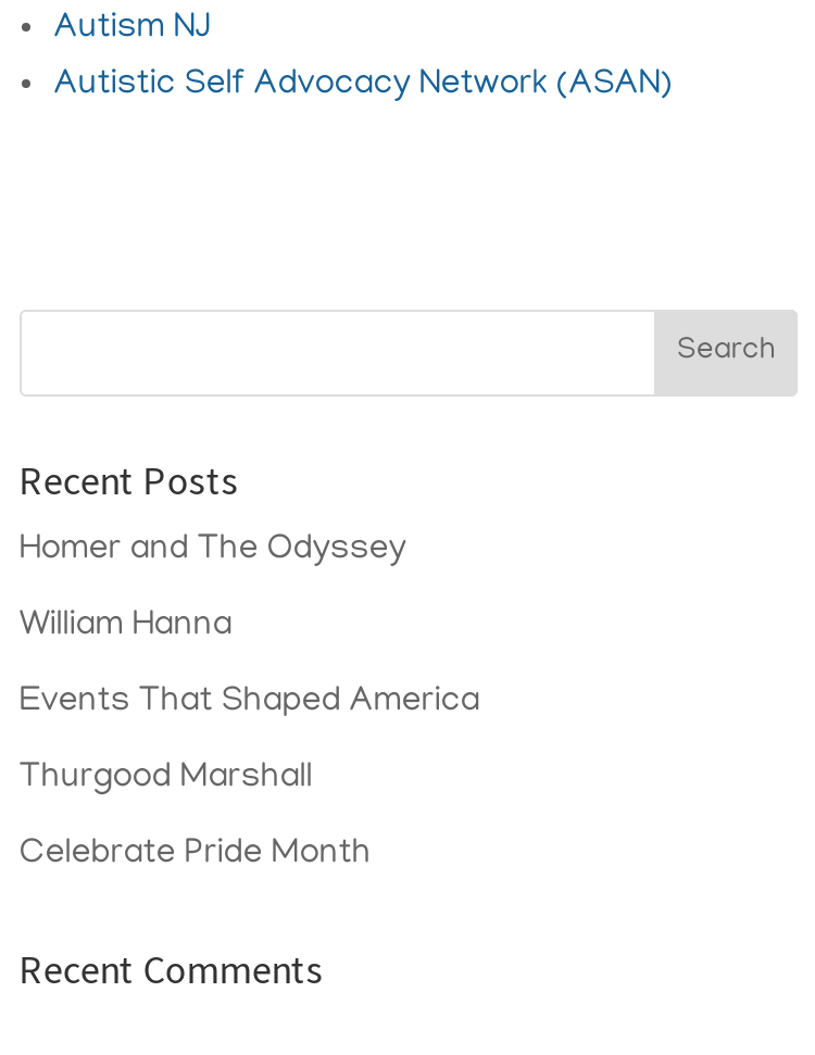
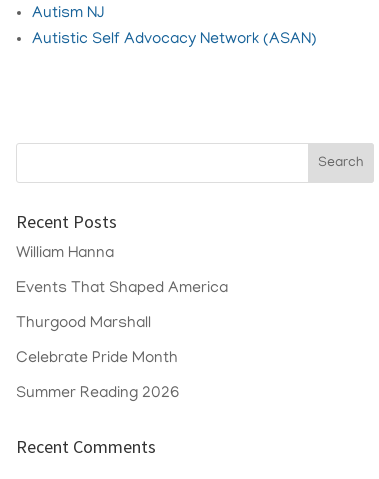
- Homer and The Odyssey

moved up: William Hanna | Events That Shaped America | Thurgood Marshall | Celebrate Pride Month

+ Summer Reading 2026
